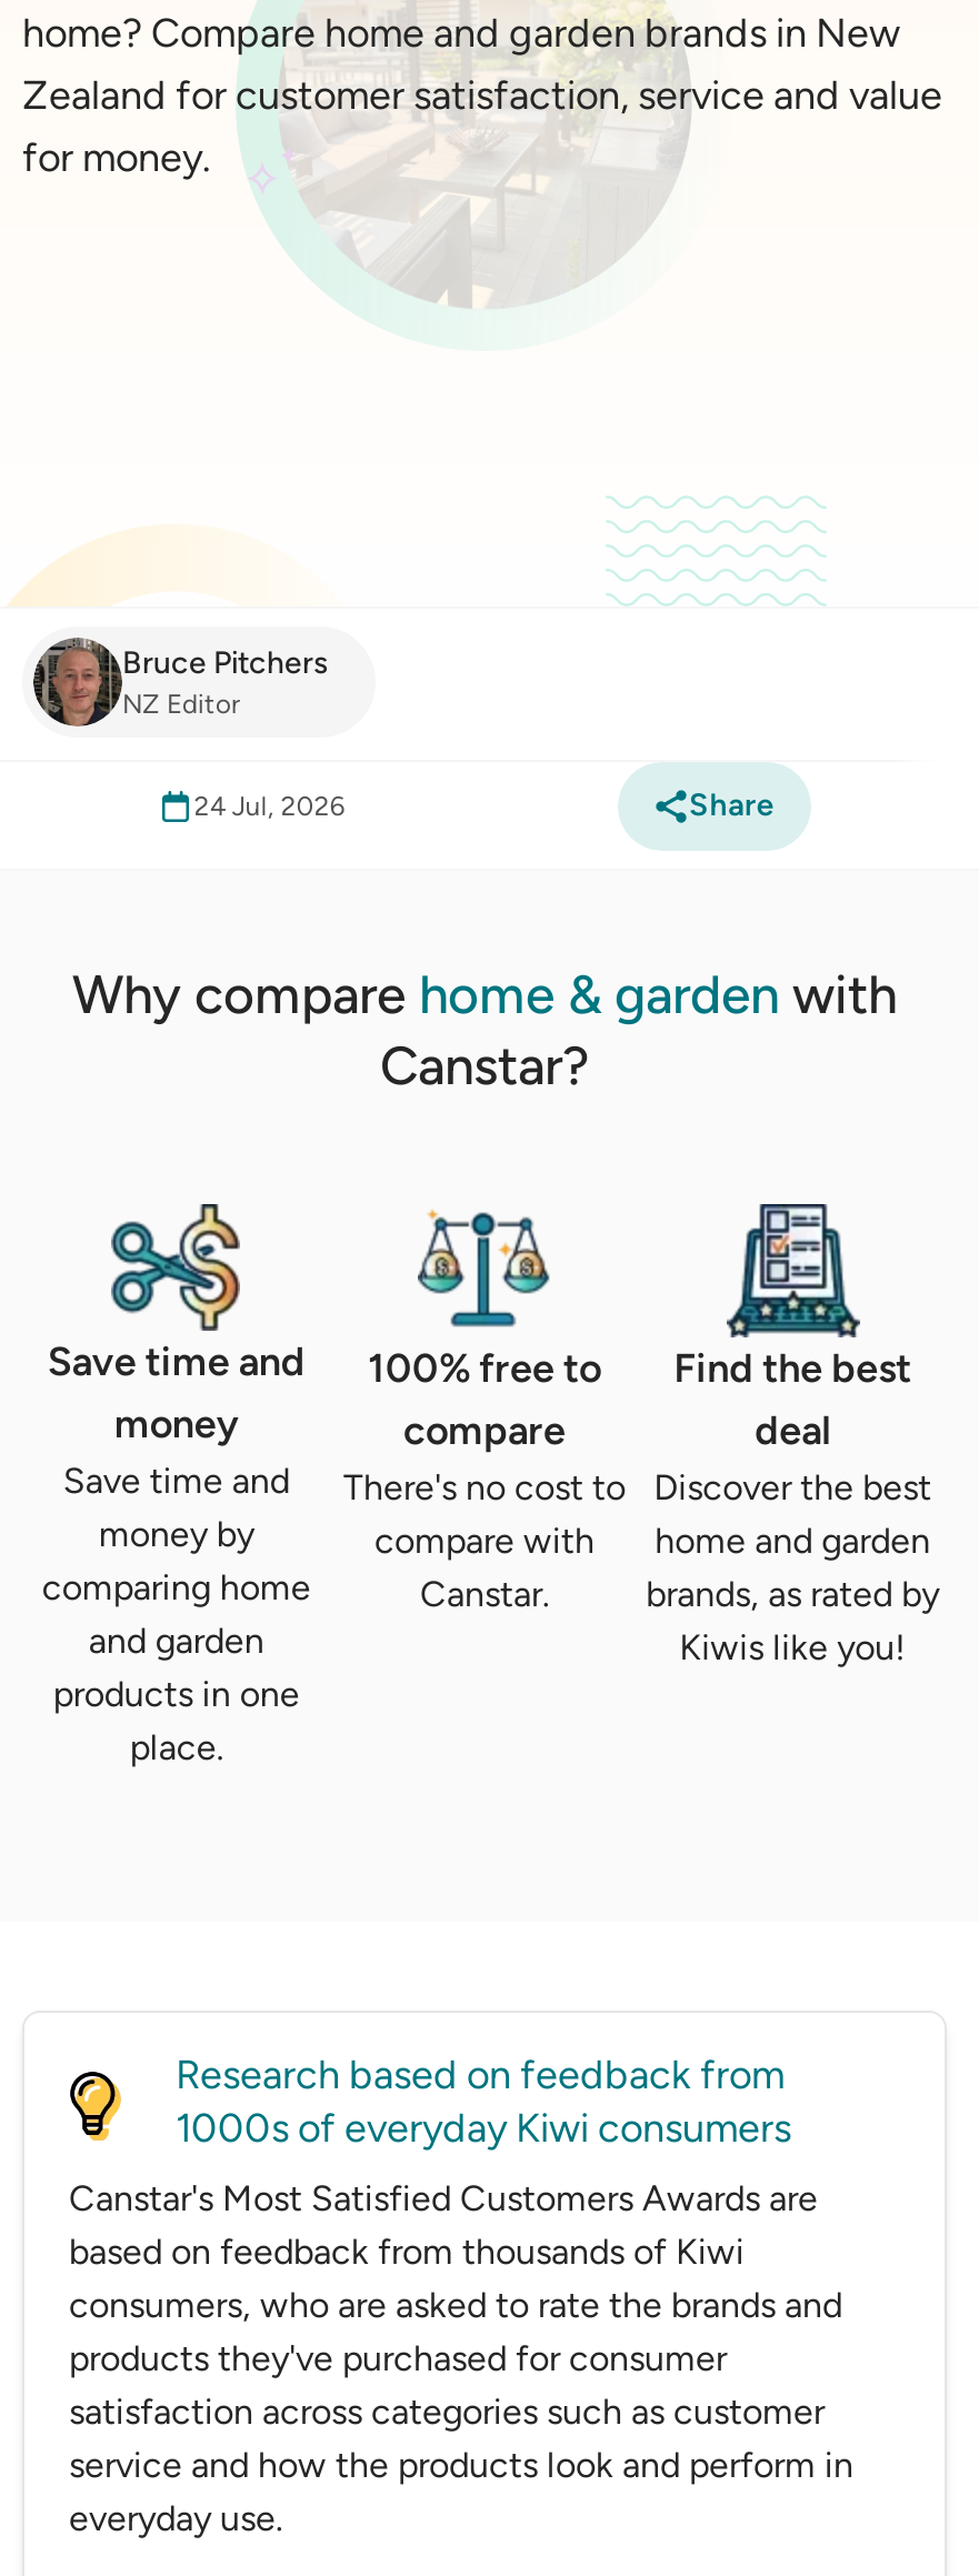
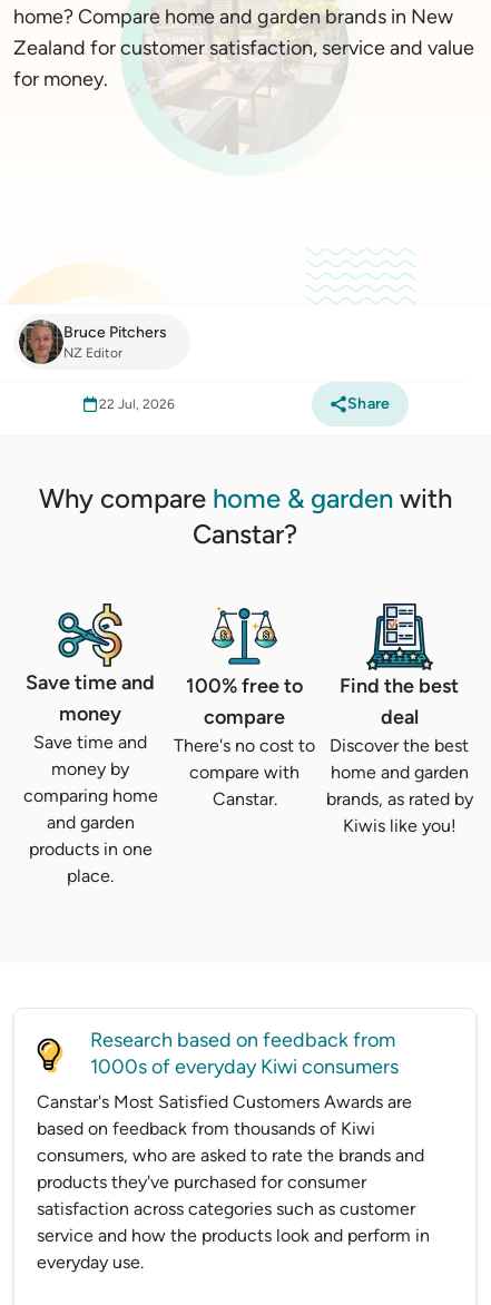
- 24 Jul, 2026
+ 22 Jul, 2026
